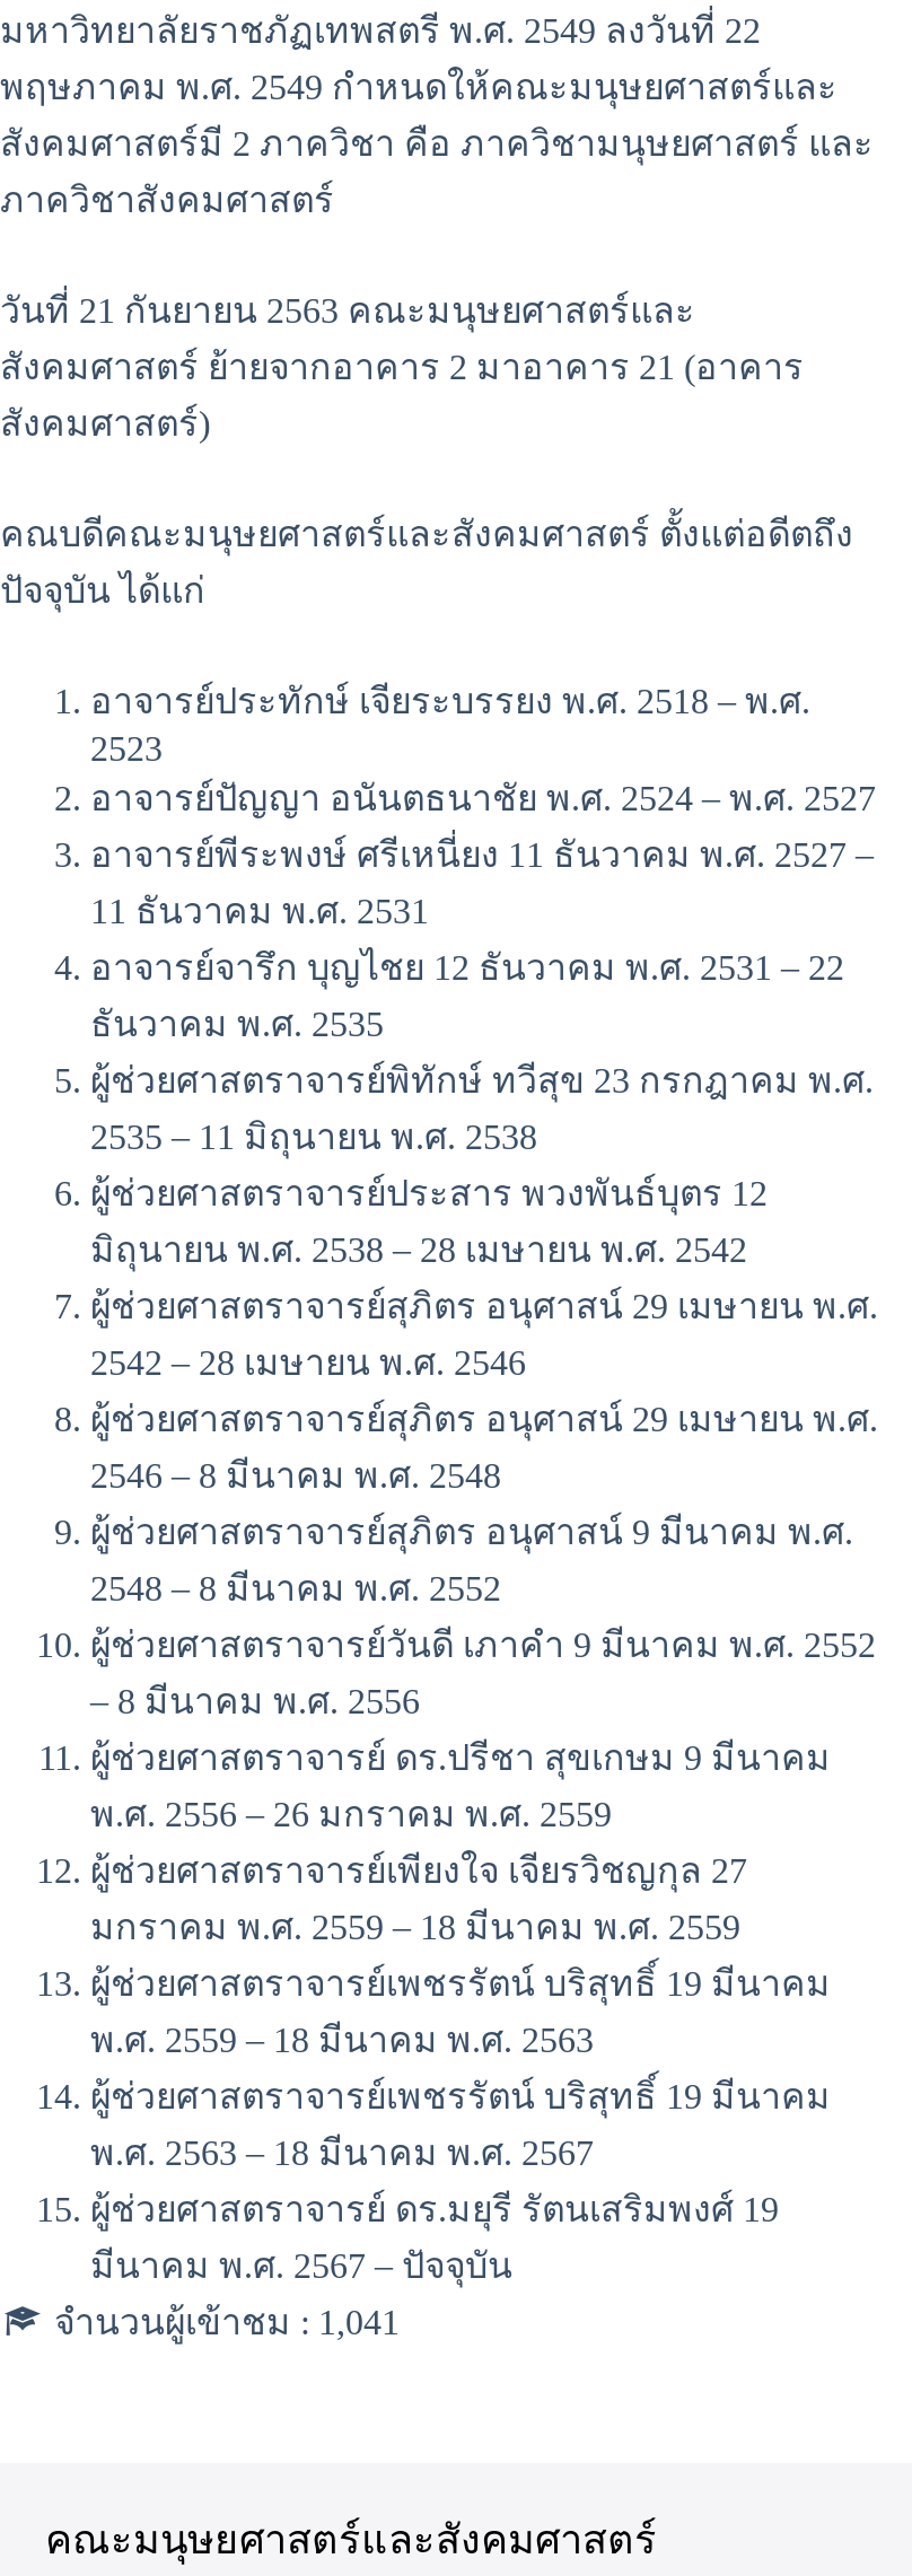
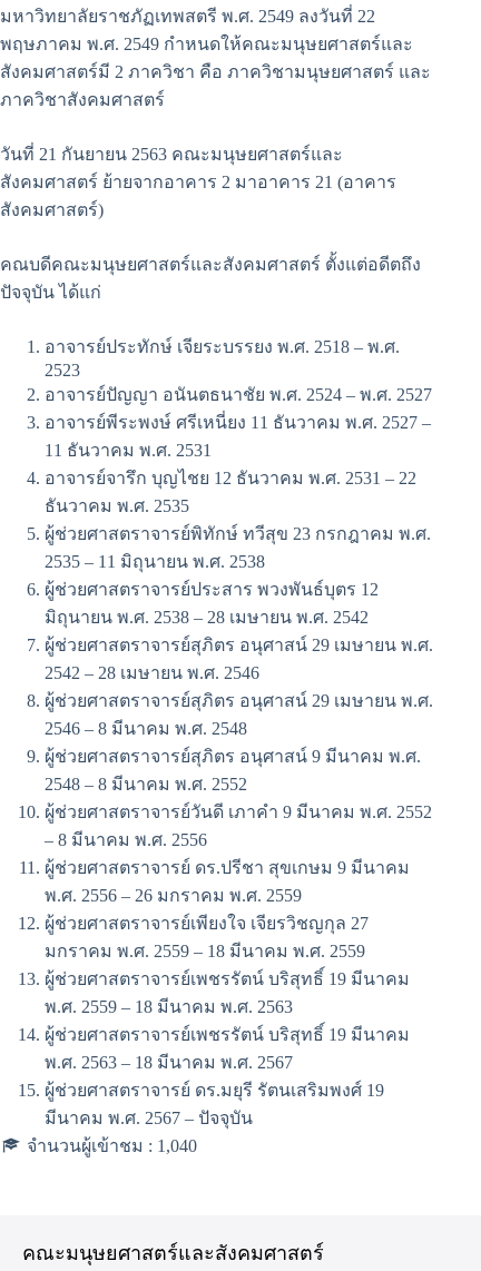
- จำนวนผู้เข้าชม : 1,041
+ จำนวนผู้เข้าชม : 1,040
